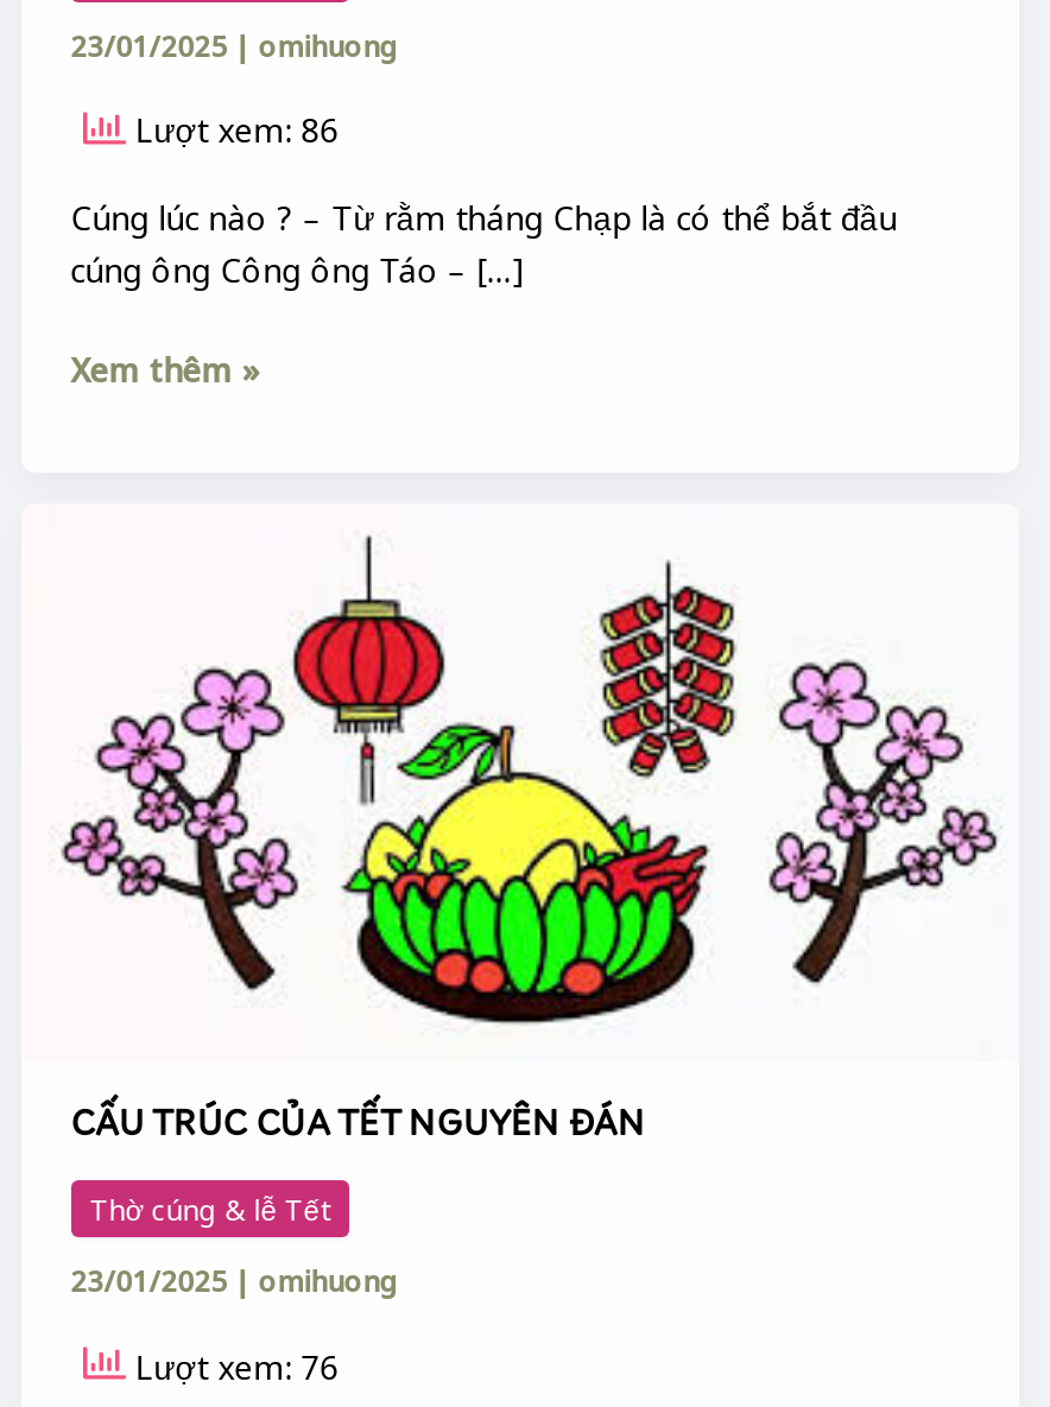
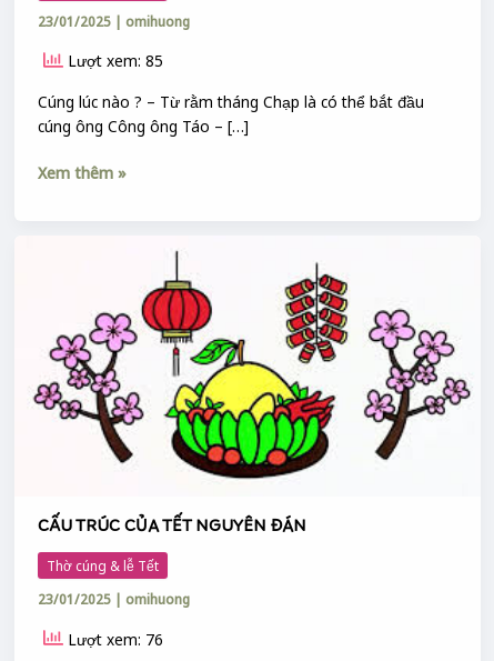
- Lượt xem: 86
+ Lượt xem: 85
